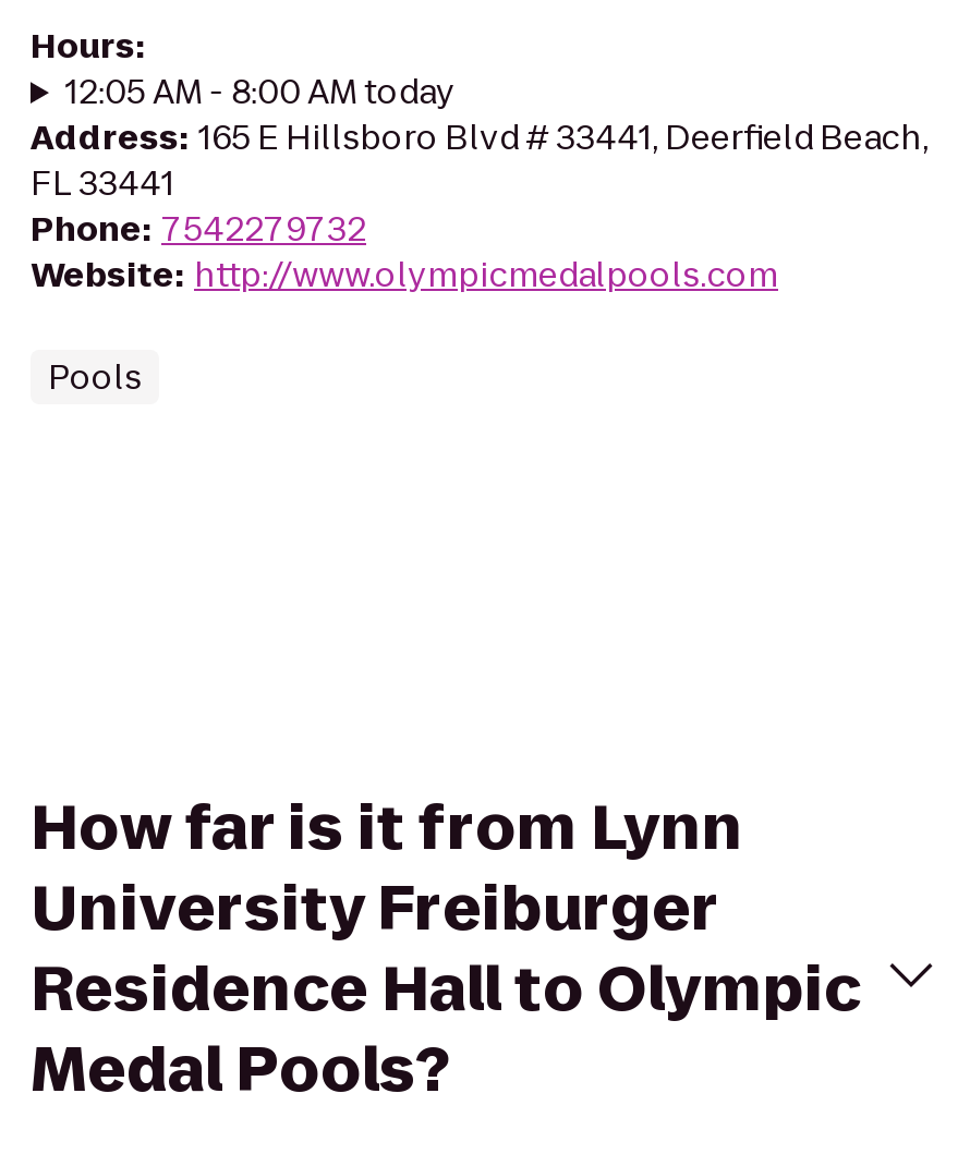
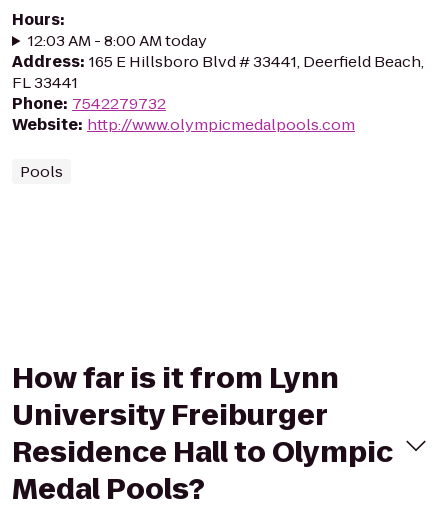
- 12:05 AM - 8:00 AM today
+ 12:03 AM - 8:00 AM today
